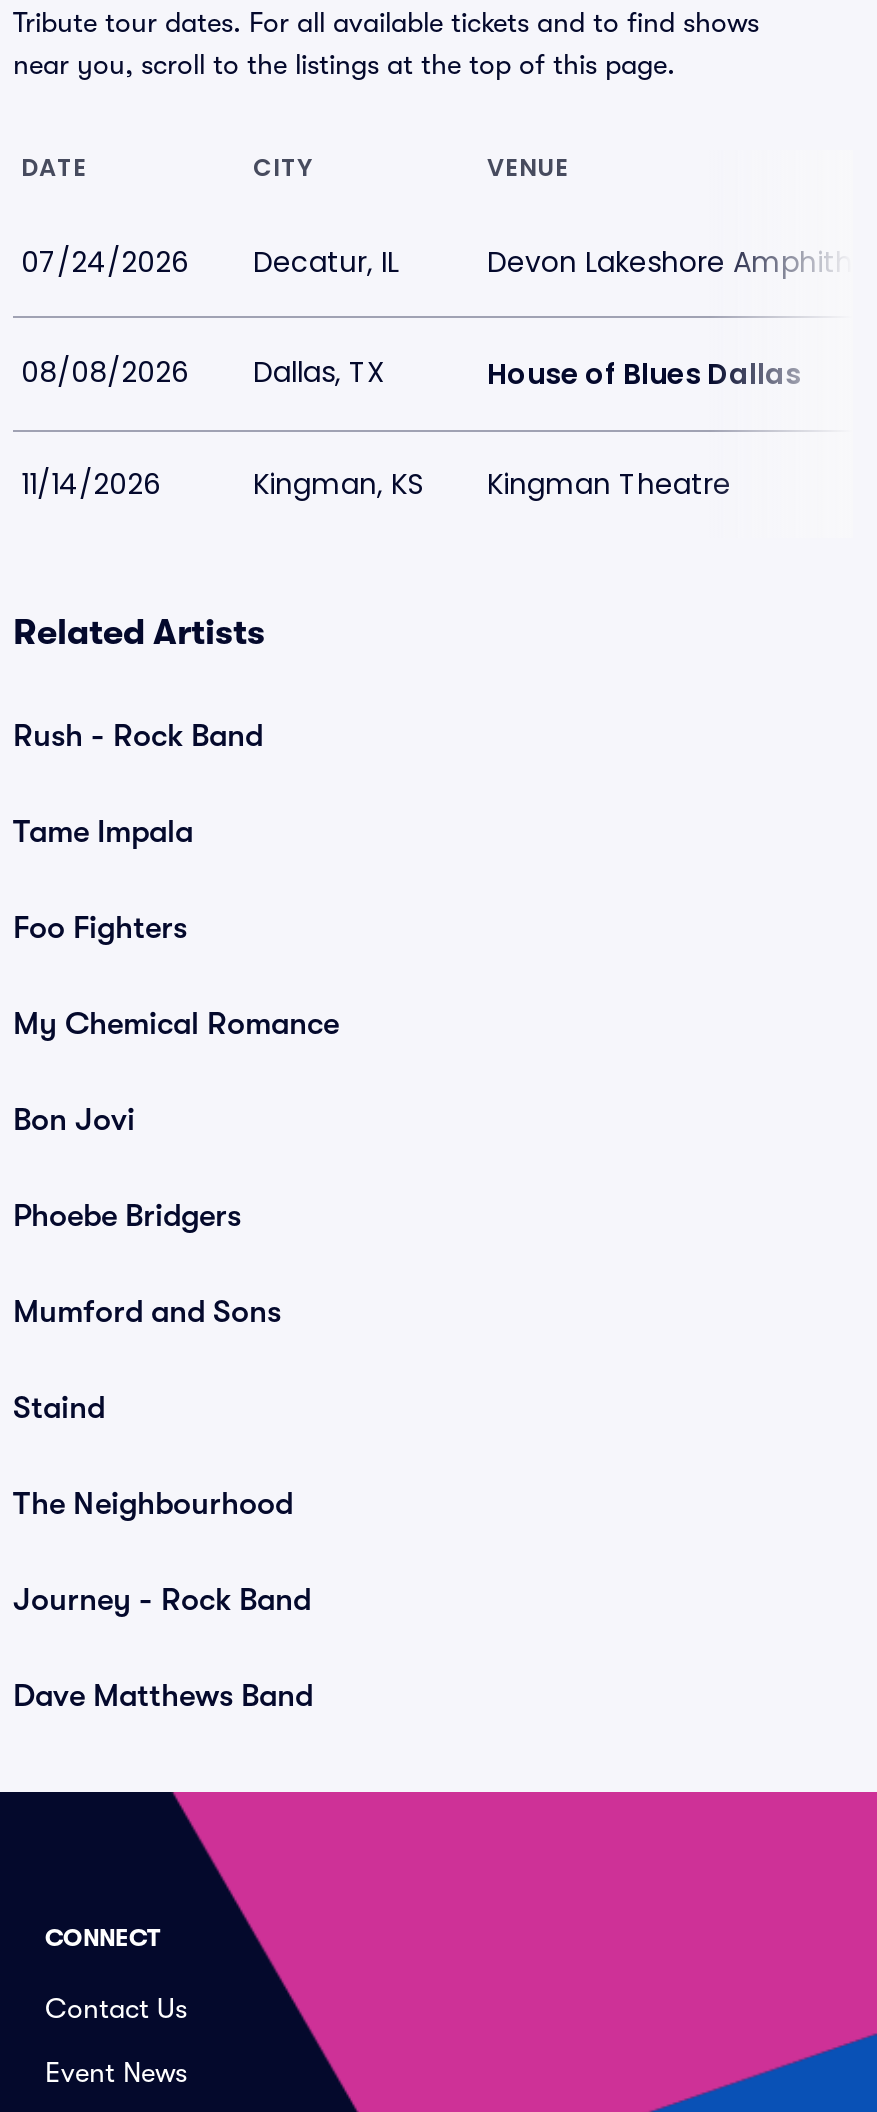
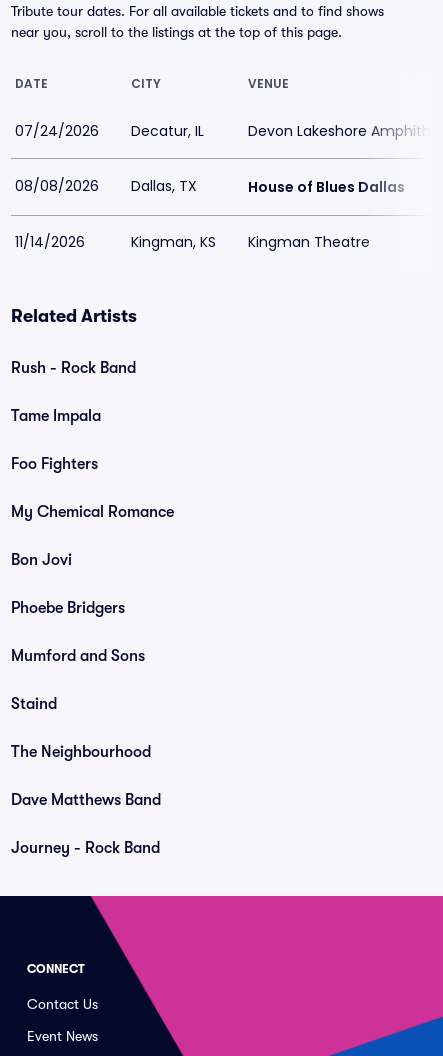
moved down: Journey - Rock Band

moved up: Dave Matthews Band
